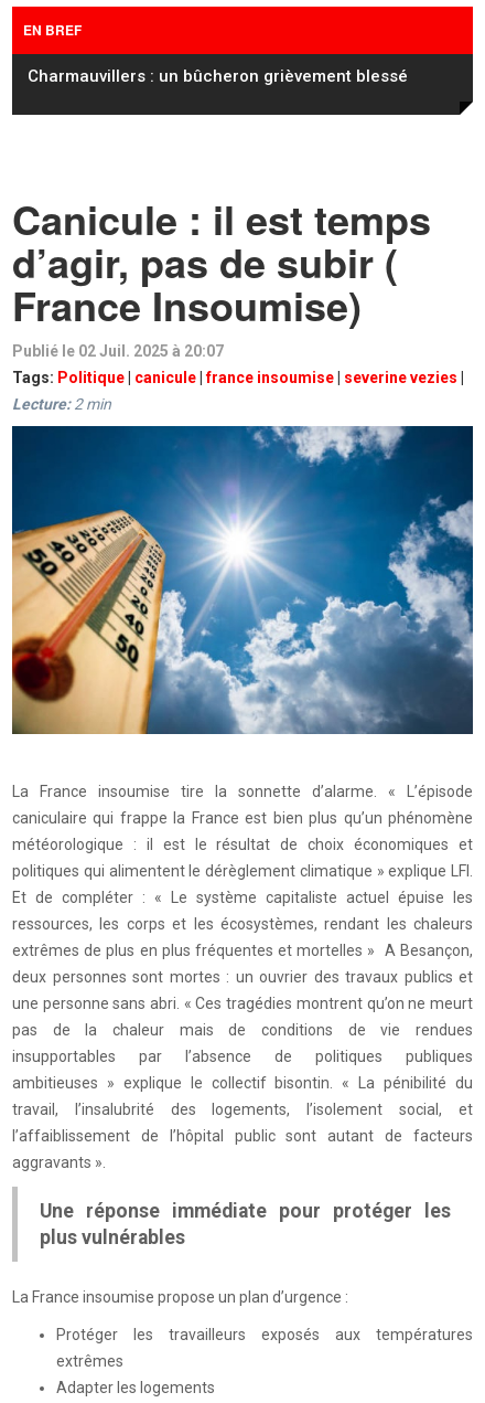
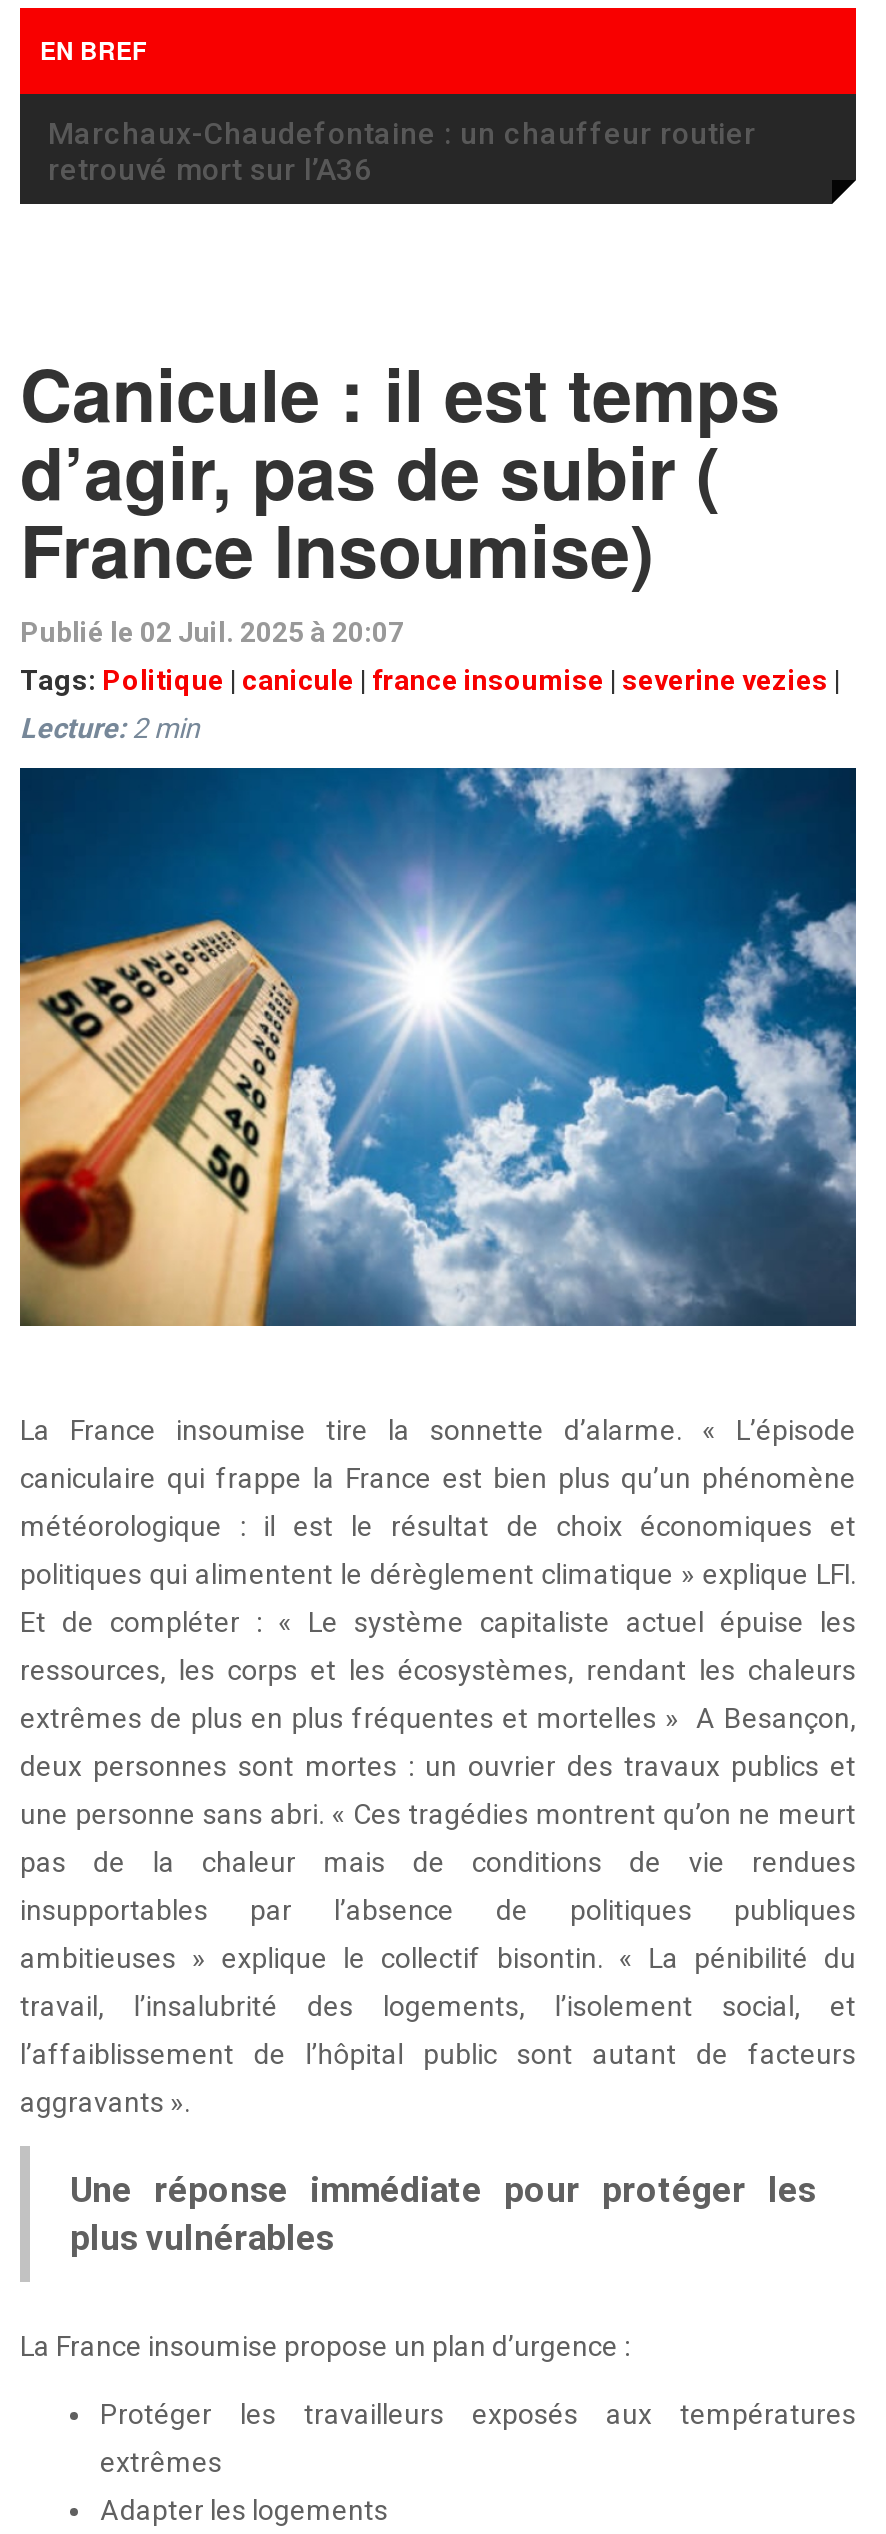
- Charmauvillers : un bûcheron grièvement blessé
+ Marchaux-Chaudefontaine : un chauffeur routier
+ retrouvé mort sur l’A36
